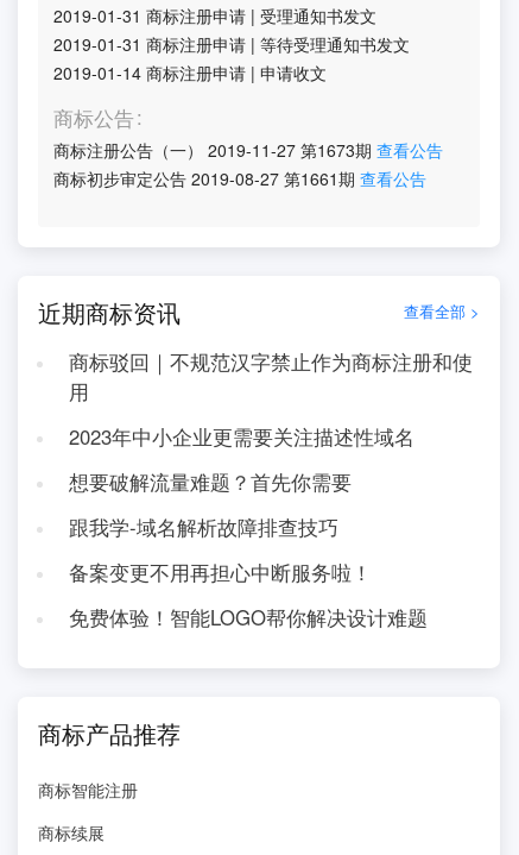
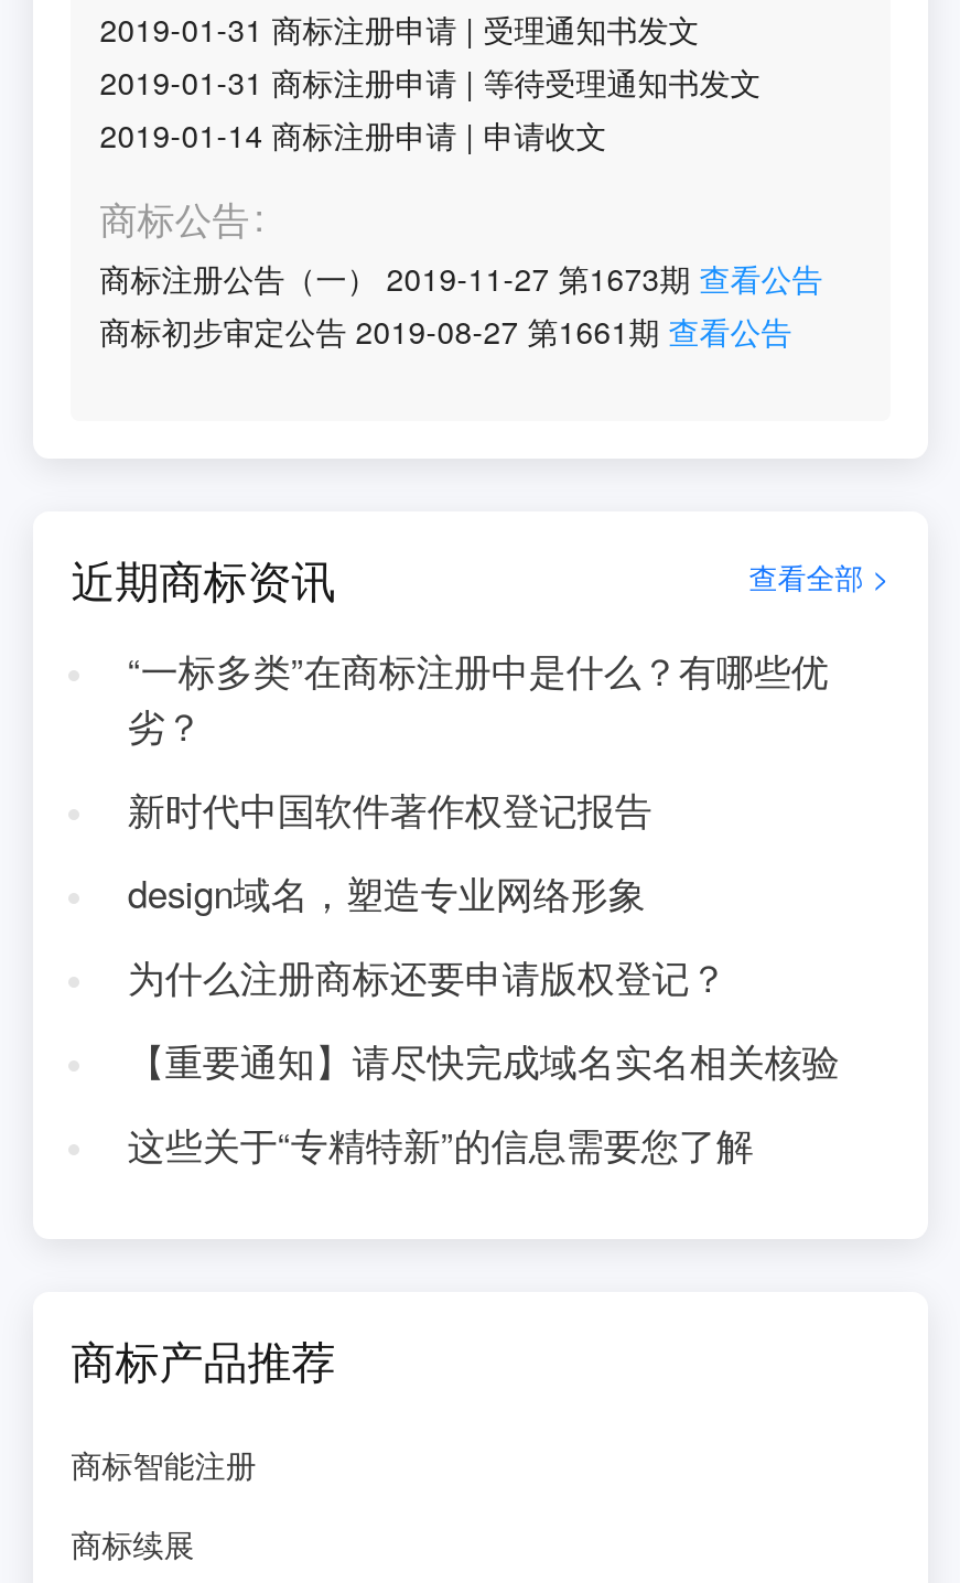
- 商标驳回｜不规范汉字禁止作为商标注册和使
- 用
+ “一标多类”在商标注册中是什么？有哪些优
+ 劣？

- 2023年中小企业更需要关注描述性域名
+ 新时代中国软件著作权登记报告

- 想要破解流量难题？首先你需要
+ design域名，塑造专业网络形象

- 跟我学-域名解析故障排查技巧
+ 为什么注册商标还要申请版权登记？

- 备案变更不用再担心中断服务啦！
+ 【重要通知】请尽快完成域名实名相关核验

- 免费体验！智能LOGO帮你解决设计难题
+ 这些关于“专精特新”的信息需要您了解
